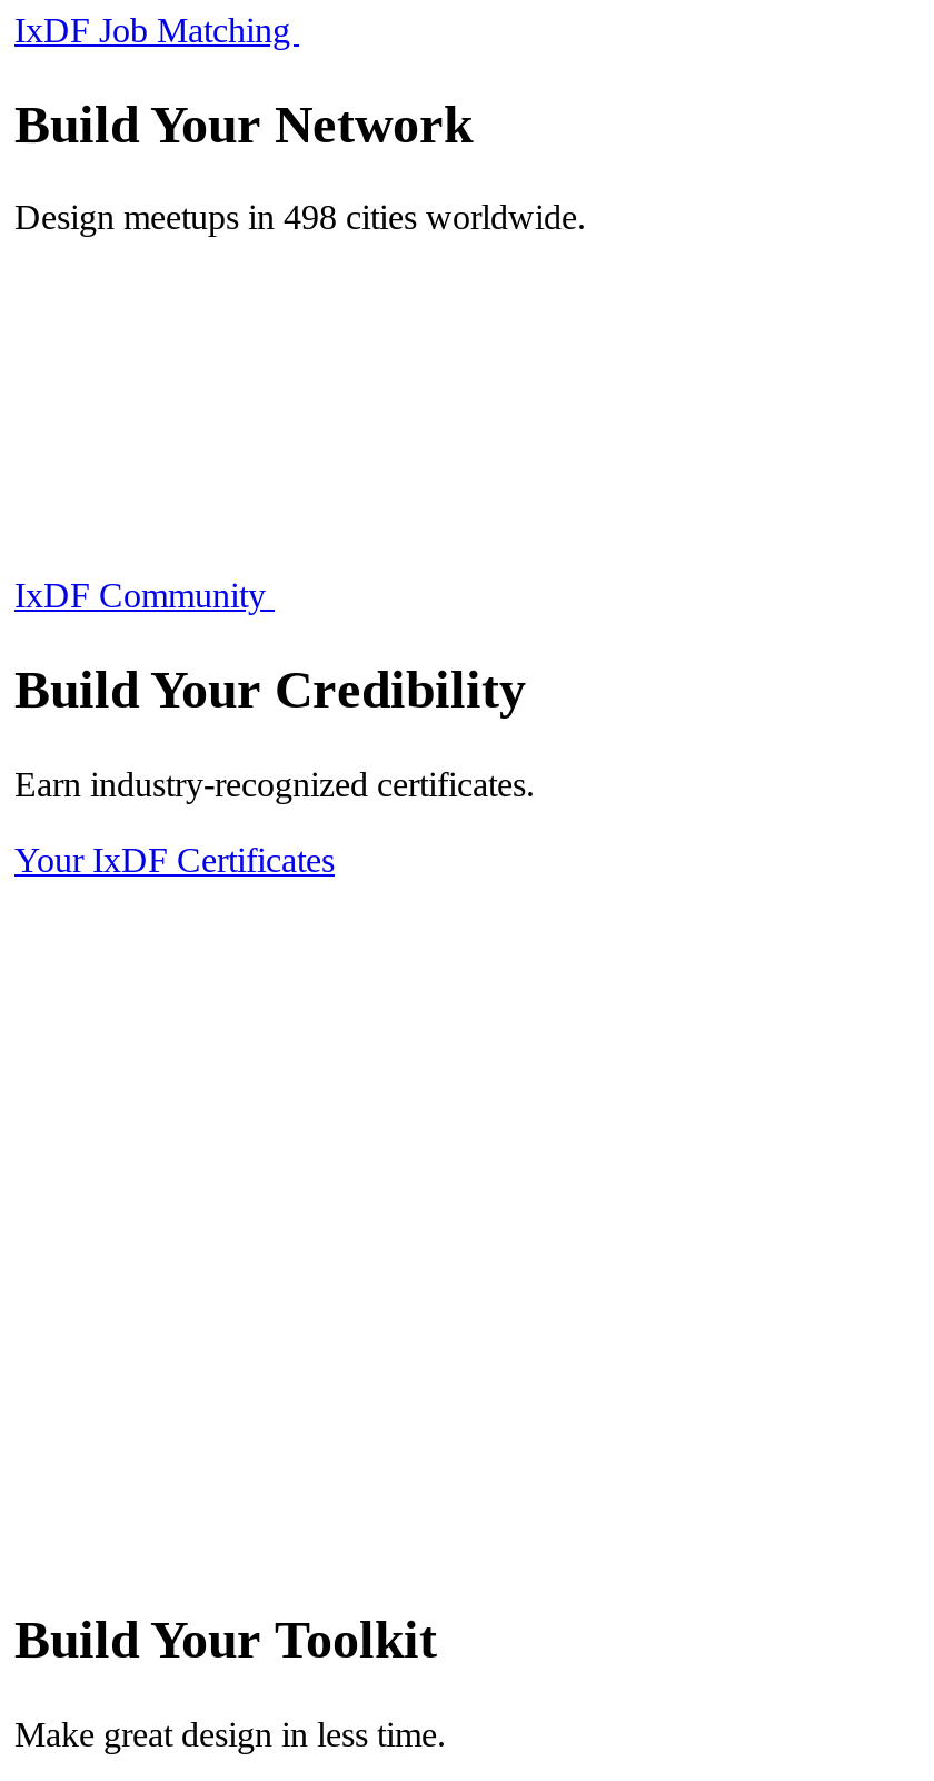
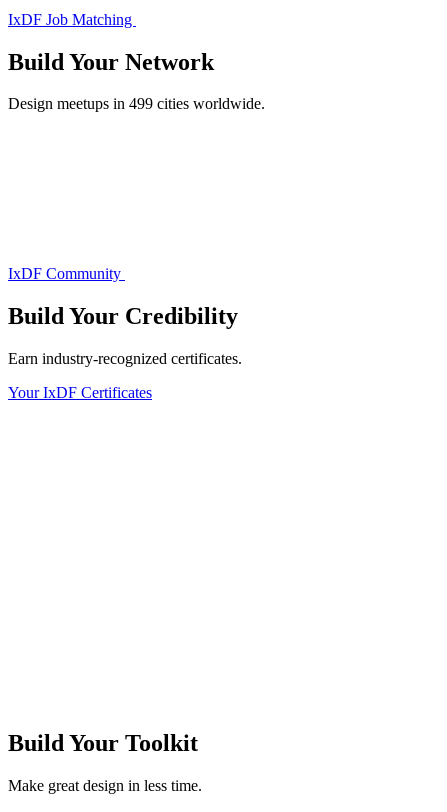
- Design meetups in 498 cities worldwide.
+ Design meetups in 499 cities worldwide.
